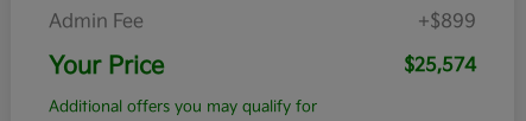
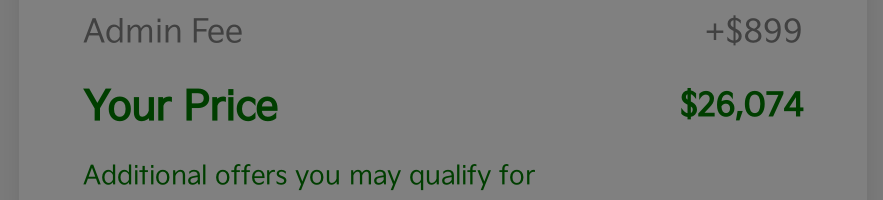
- $25,574
+ $26,074
